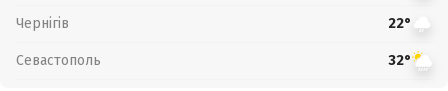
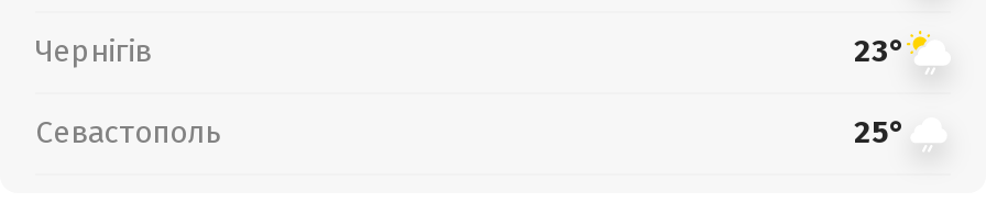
- 22°
+ 23°

- 32°
+ 25°
